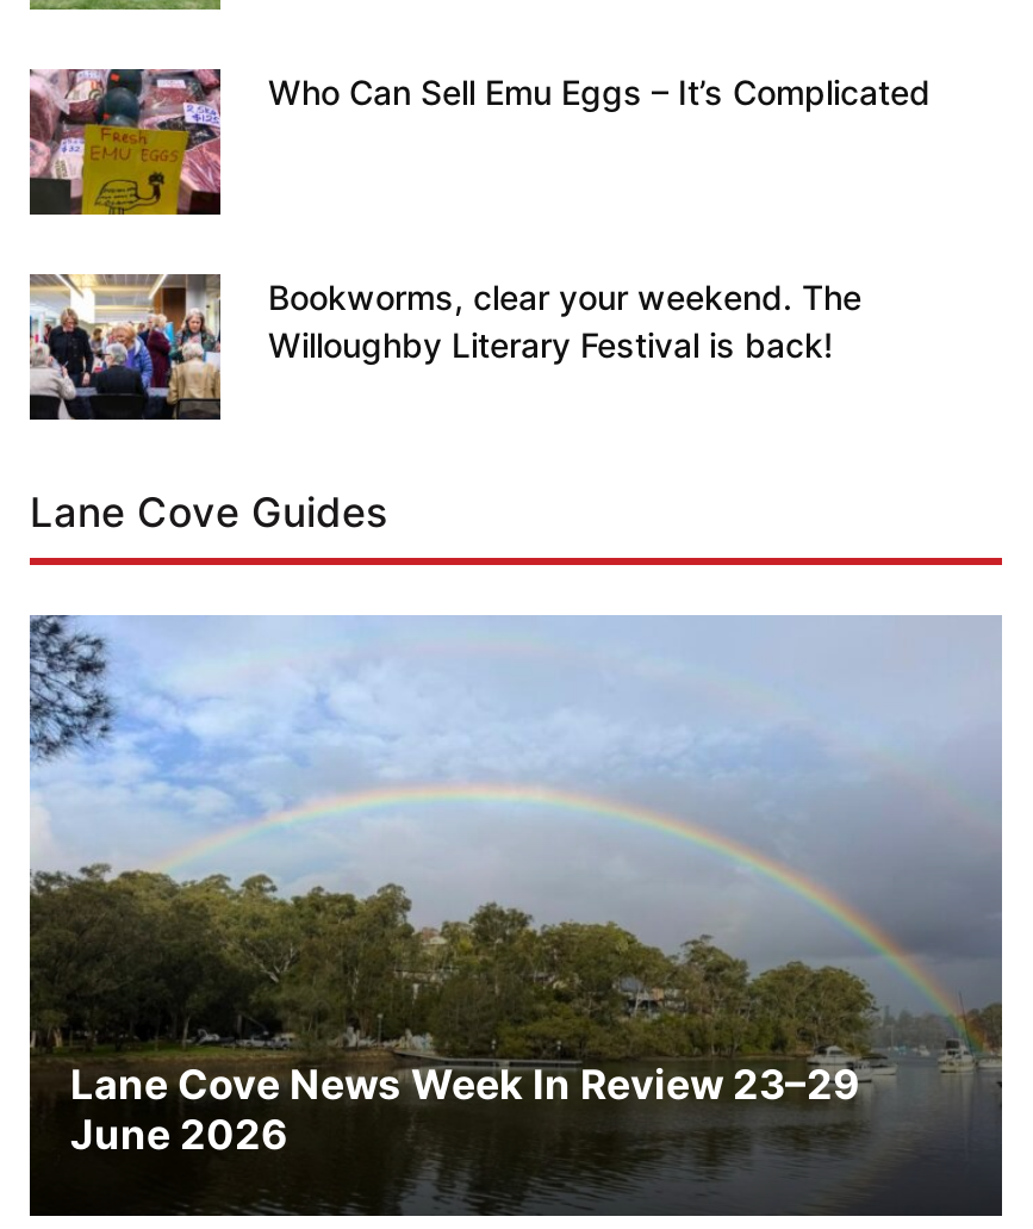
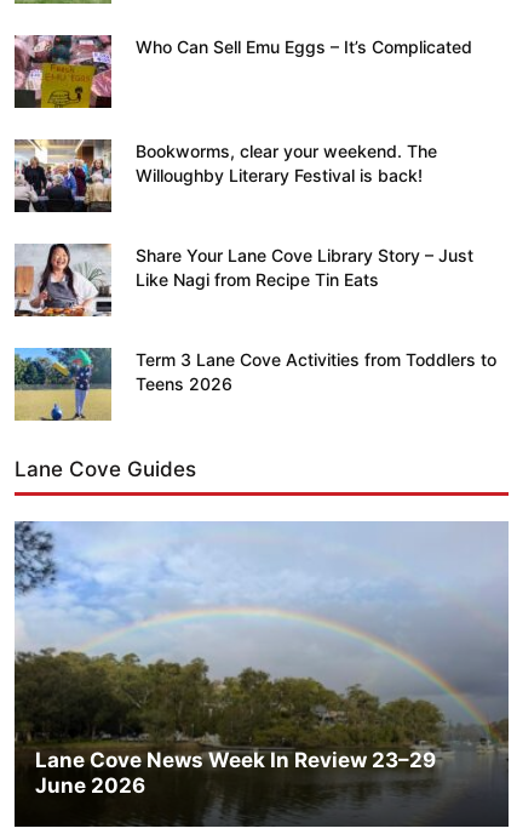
+ [image]
+ Share Your Lane Cove Library Story – Just
+ Like Nagi from Recipe Tin Eats

+ [image]
+ Term 3 Lane Cove Activities from Toddlers to
+ Teens 2026
